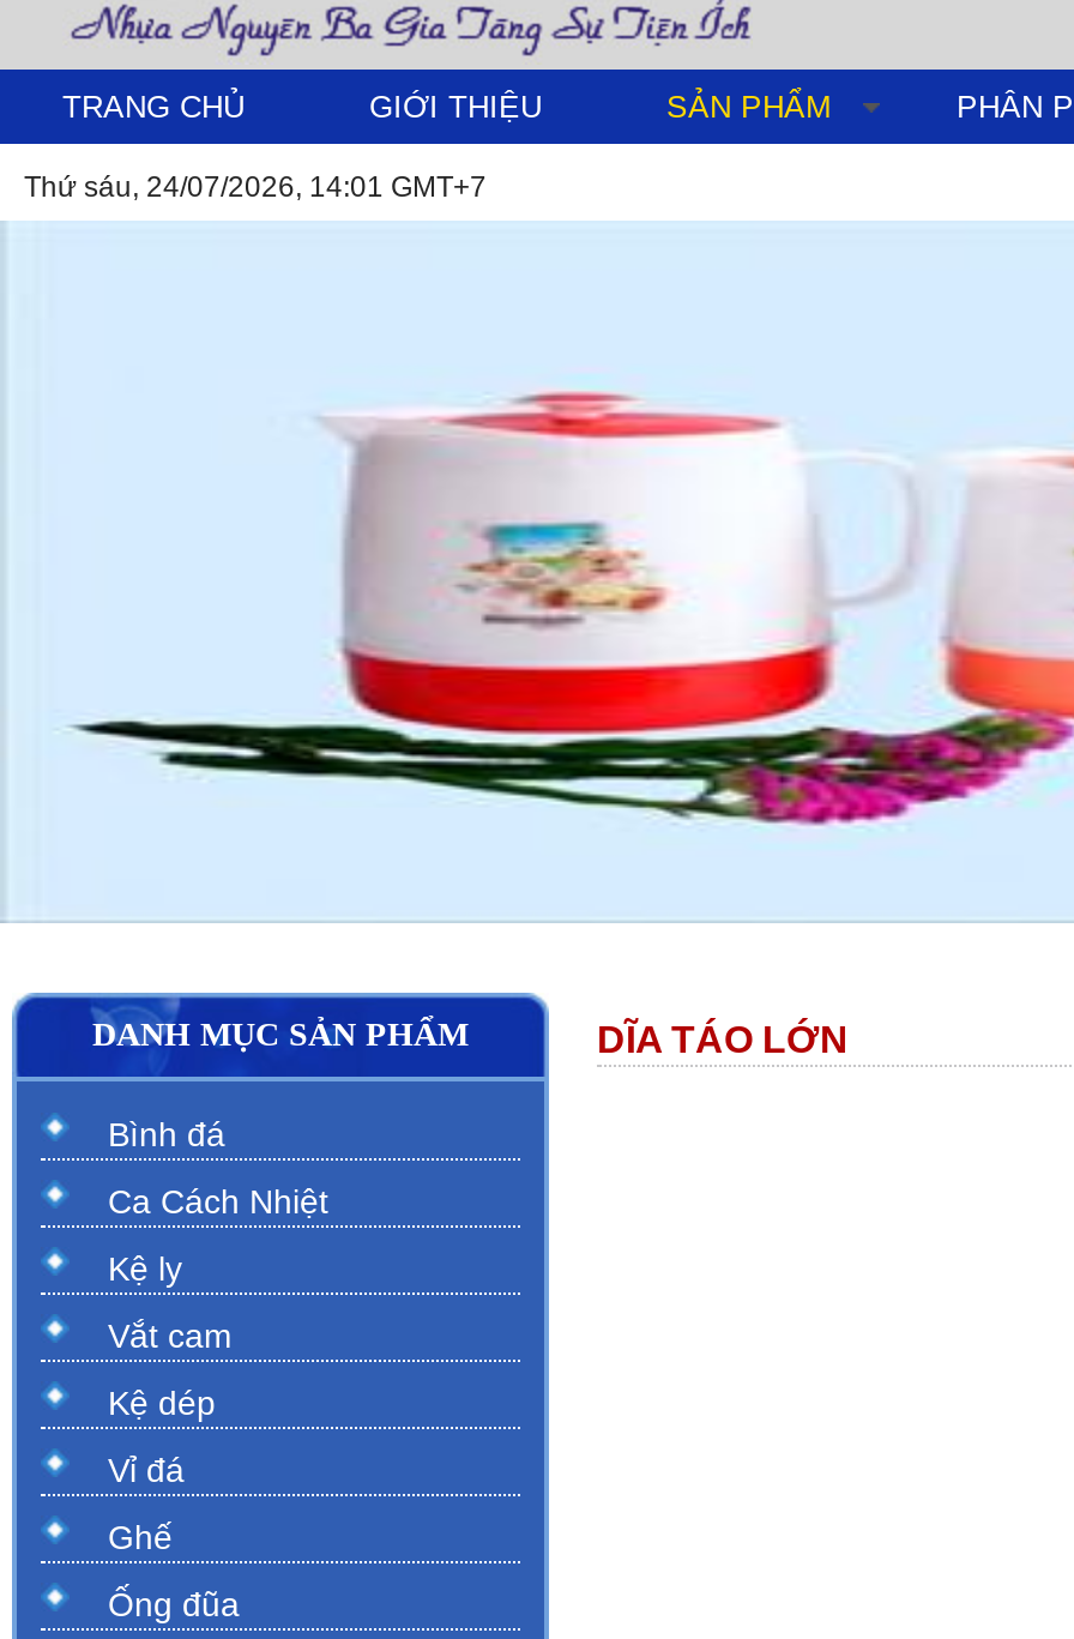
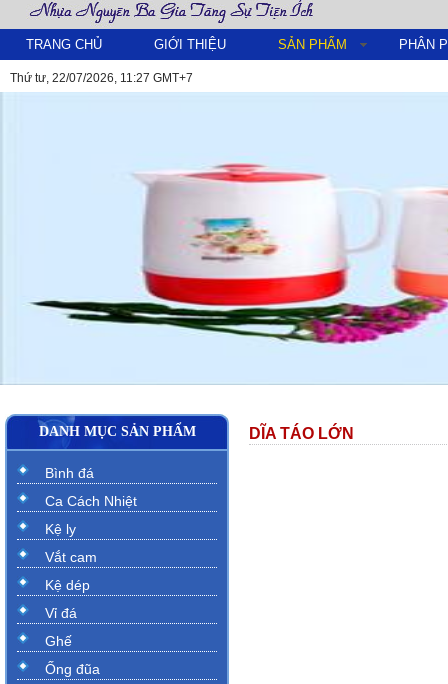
- Thứ sáu, 24/07/2026, 14:01 GMT+7
+ Thứ tư, 22/07/2026, 11:27 GMT+7
